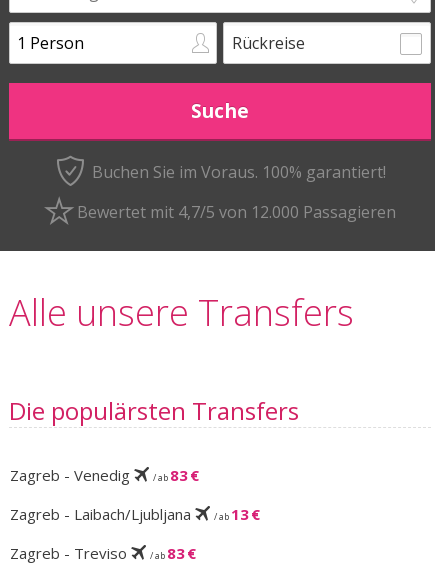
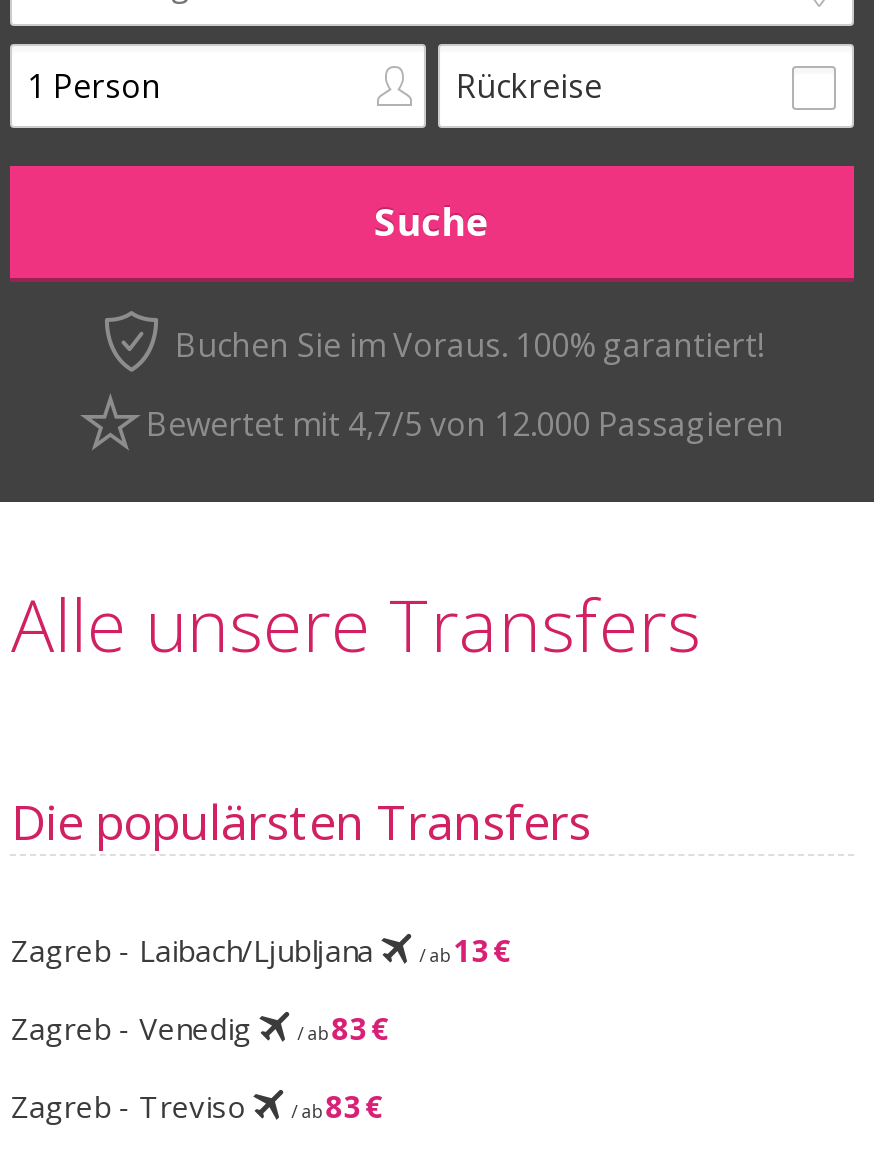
moved down: Zagreb - Venedig | / ab83 €

moved up: Zagreb - Laibach/Ljubljana | / ab13 €
